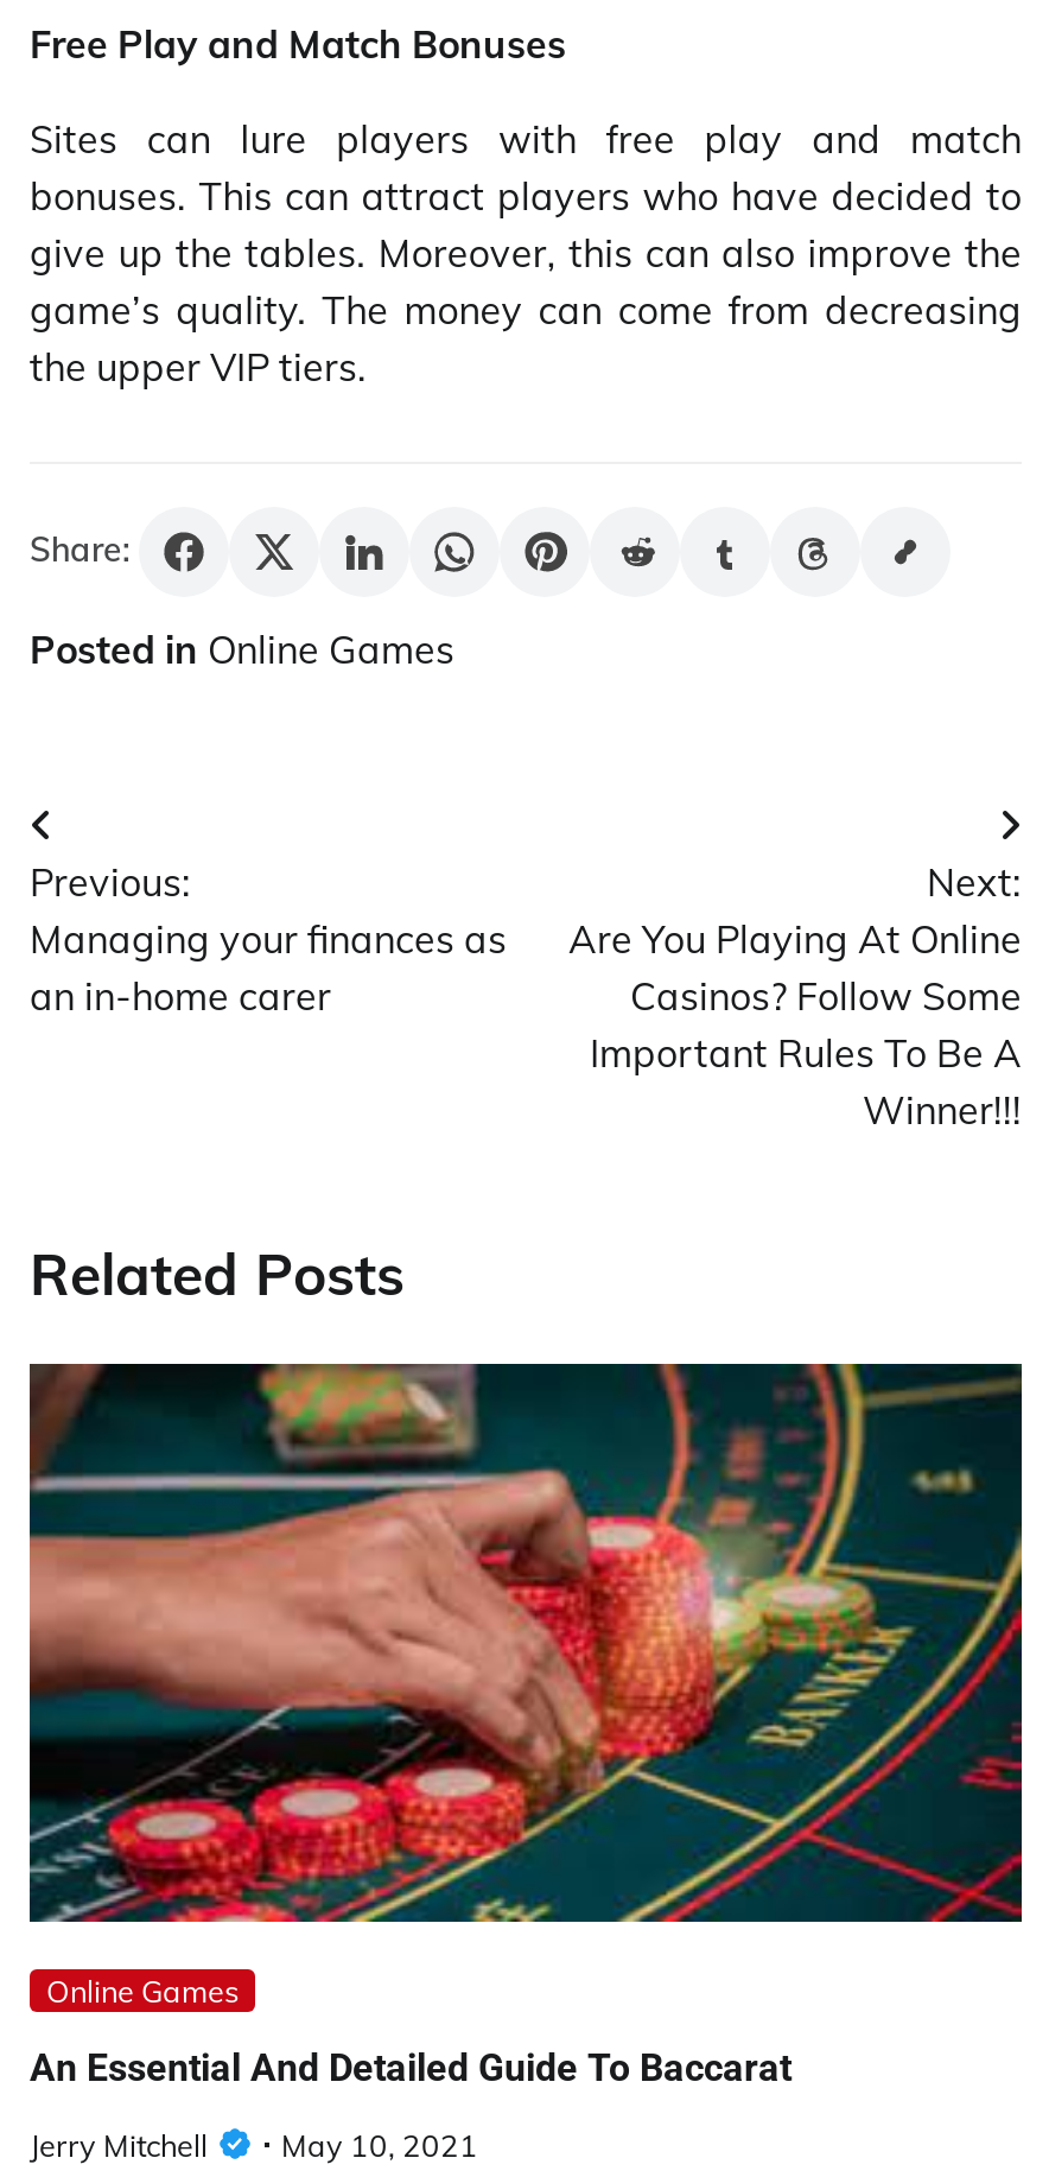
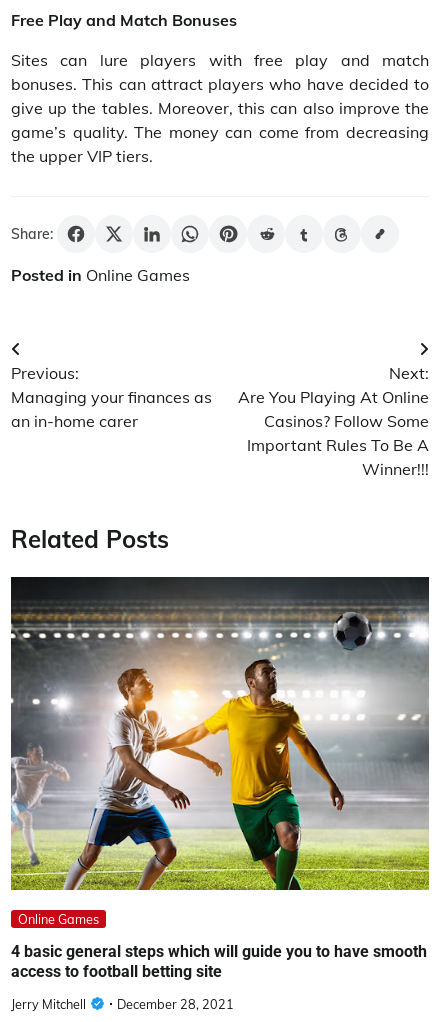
- [image]
+ [image]

- An Essential And Detailed Guide To Baccarat
+ 4 basic general steps which will guide you to have smooth
+ access to football betting site

- Jerry Mitchell May 10, 2021
+ Jerry Mitchell December 28, 2021
